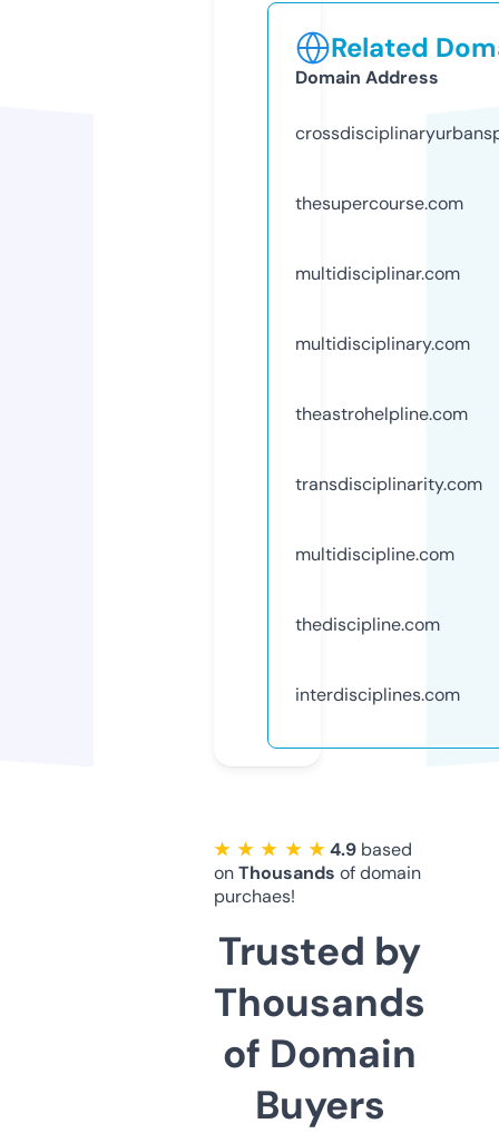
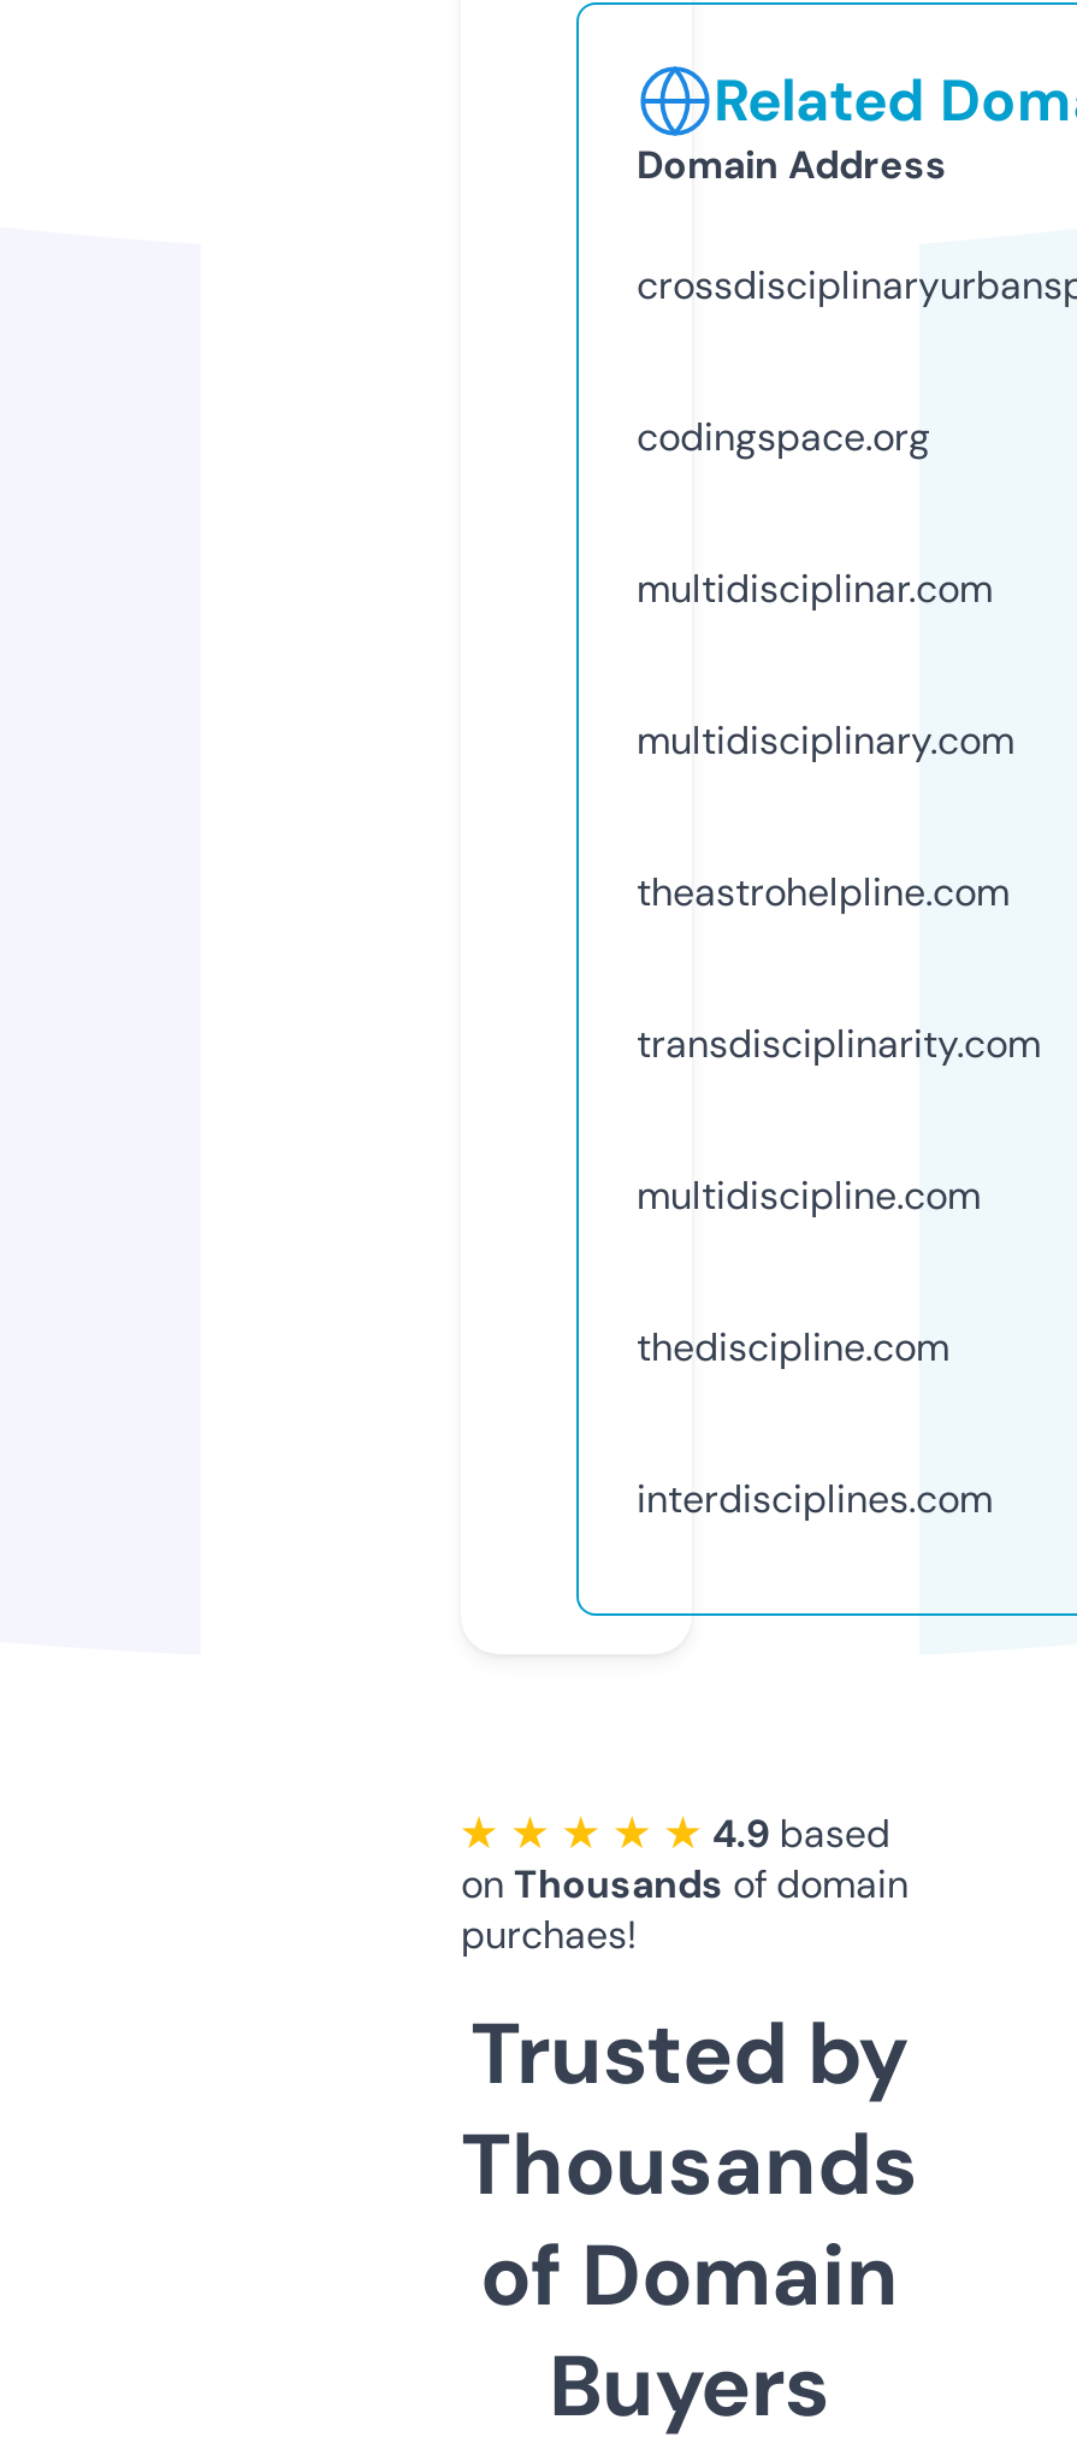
- thesupercourse.com
+ codingspace.org
